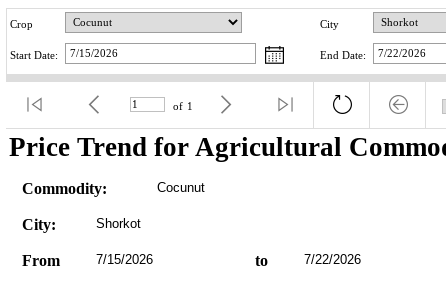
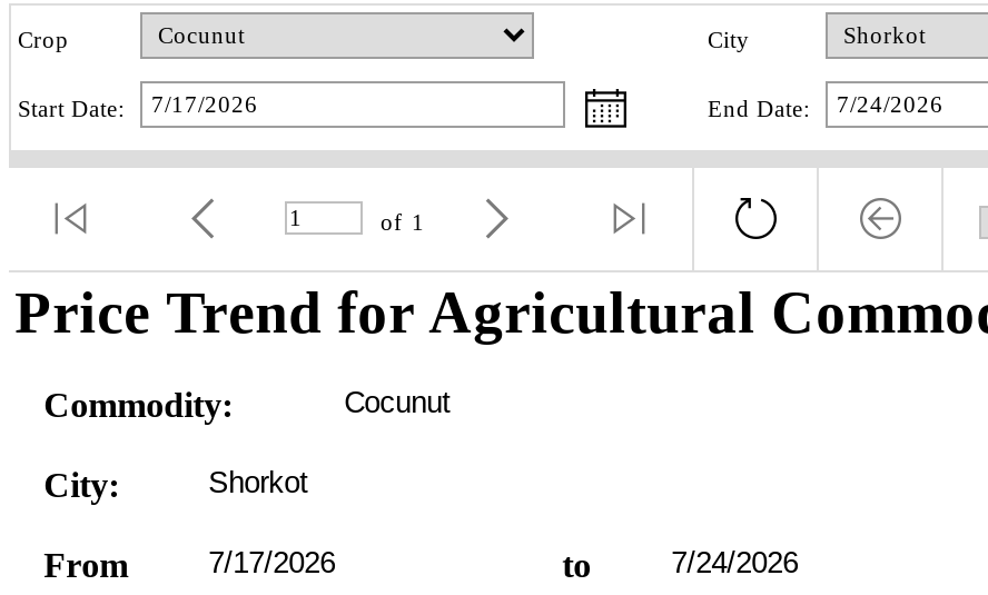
- 7/15/2026
+ 7/17/2026

- 7/22/2026
+ 7/24/2026
